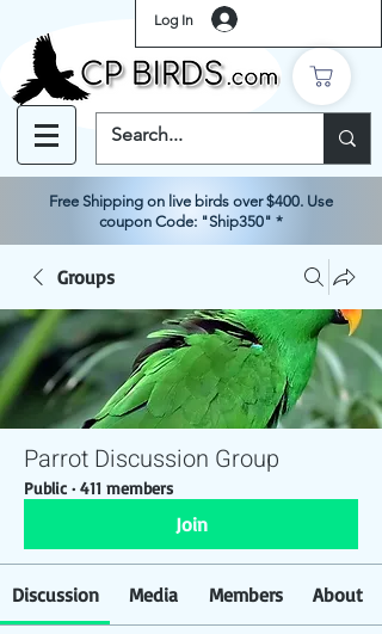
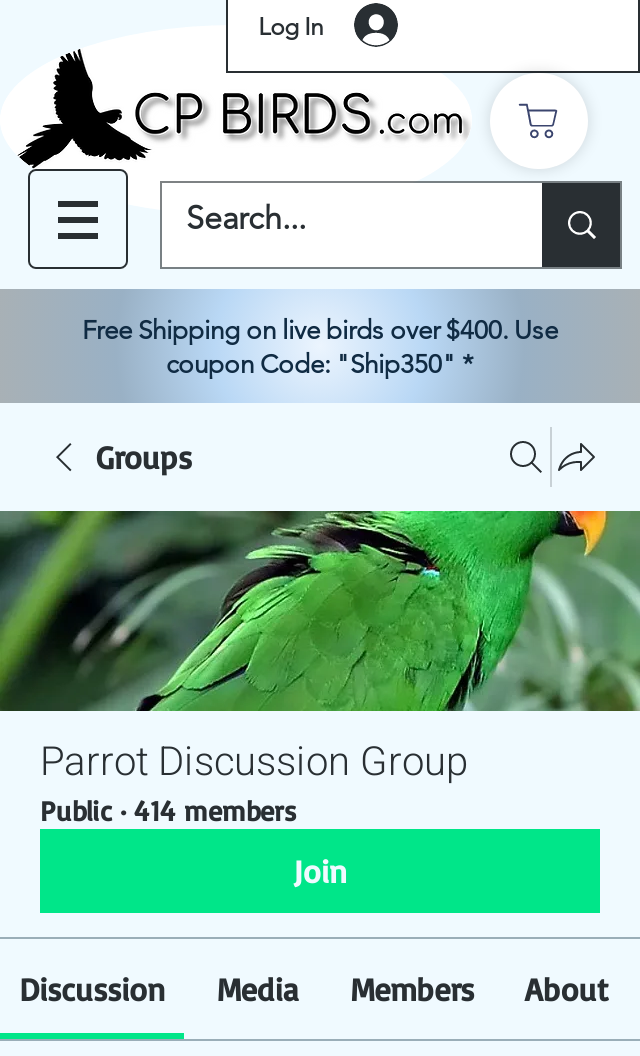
- Public · 411 members
+ Public · 414 members
